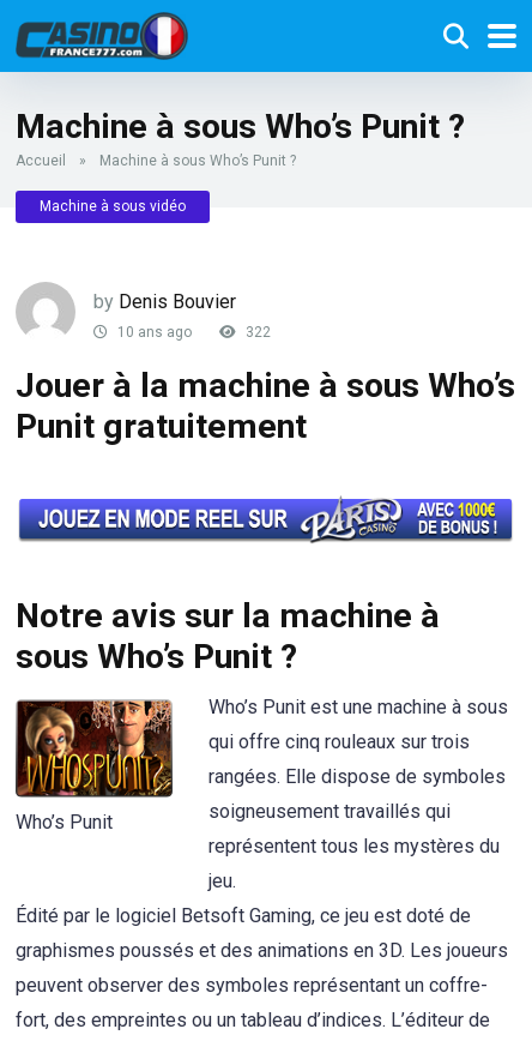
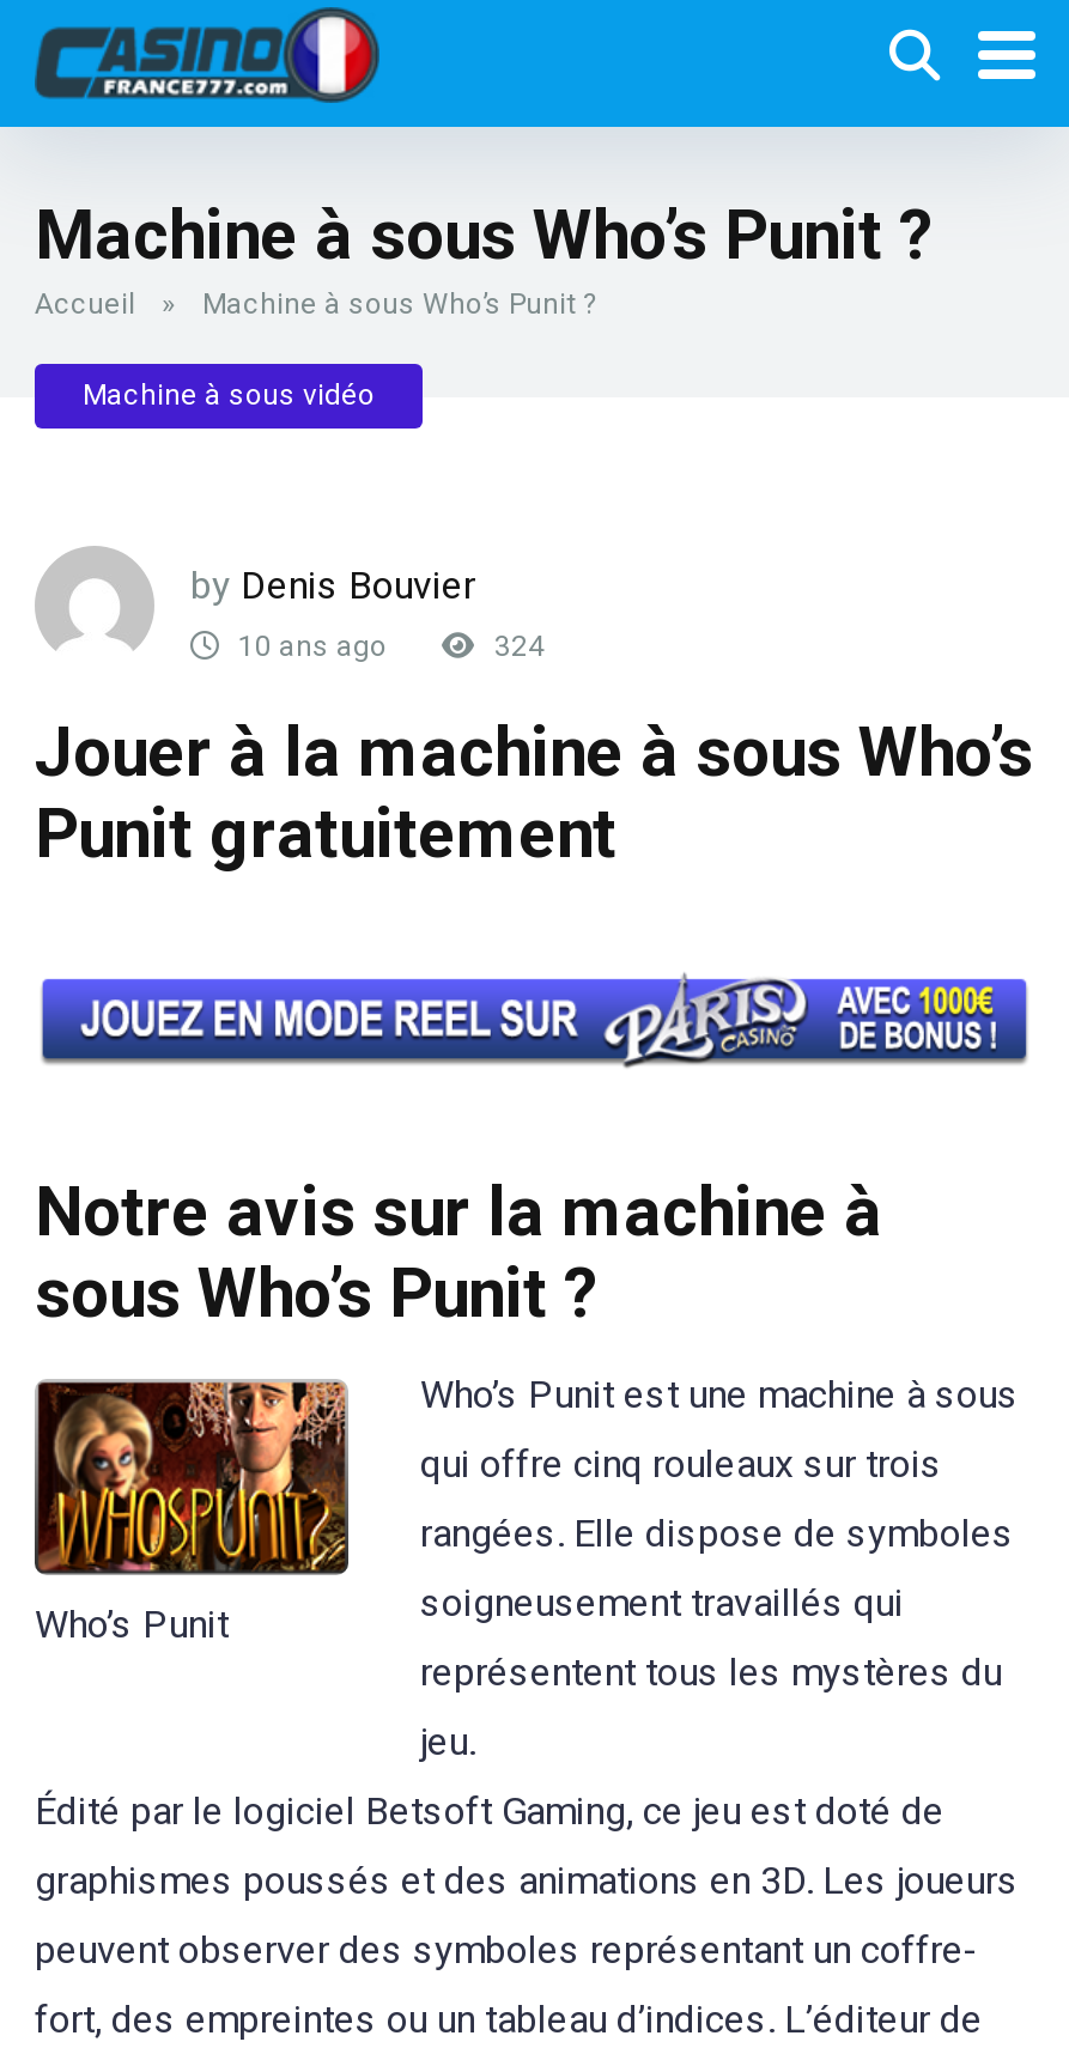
- 322
+ 324
